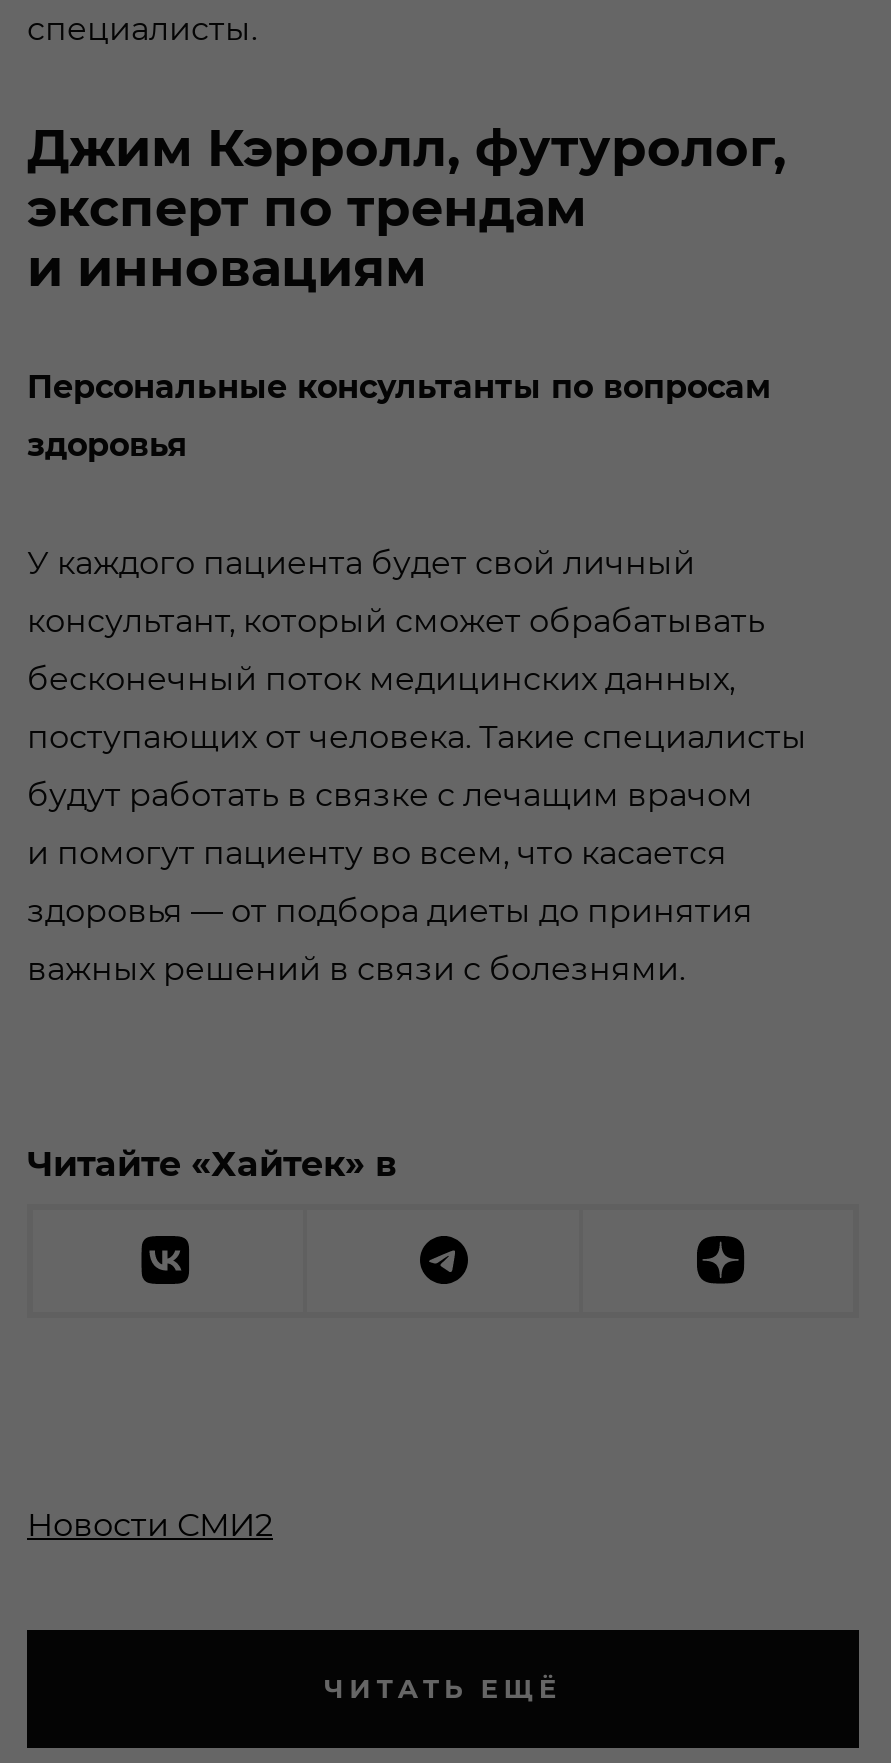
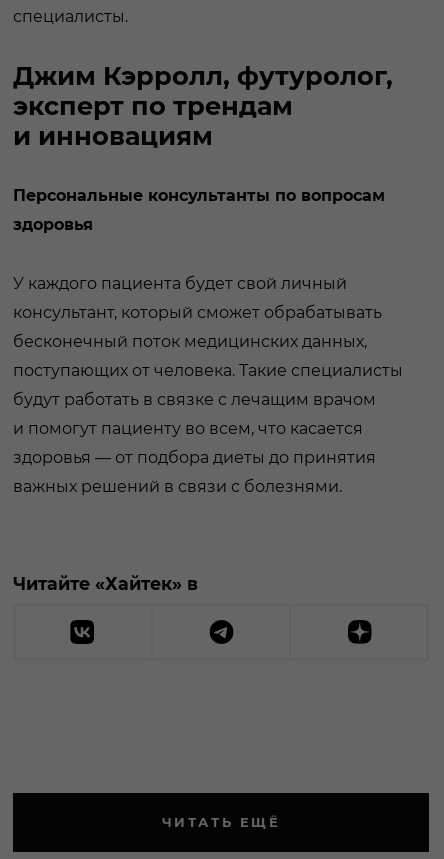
- Новости СМИ2
